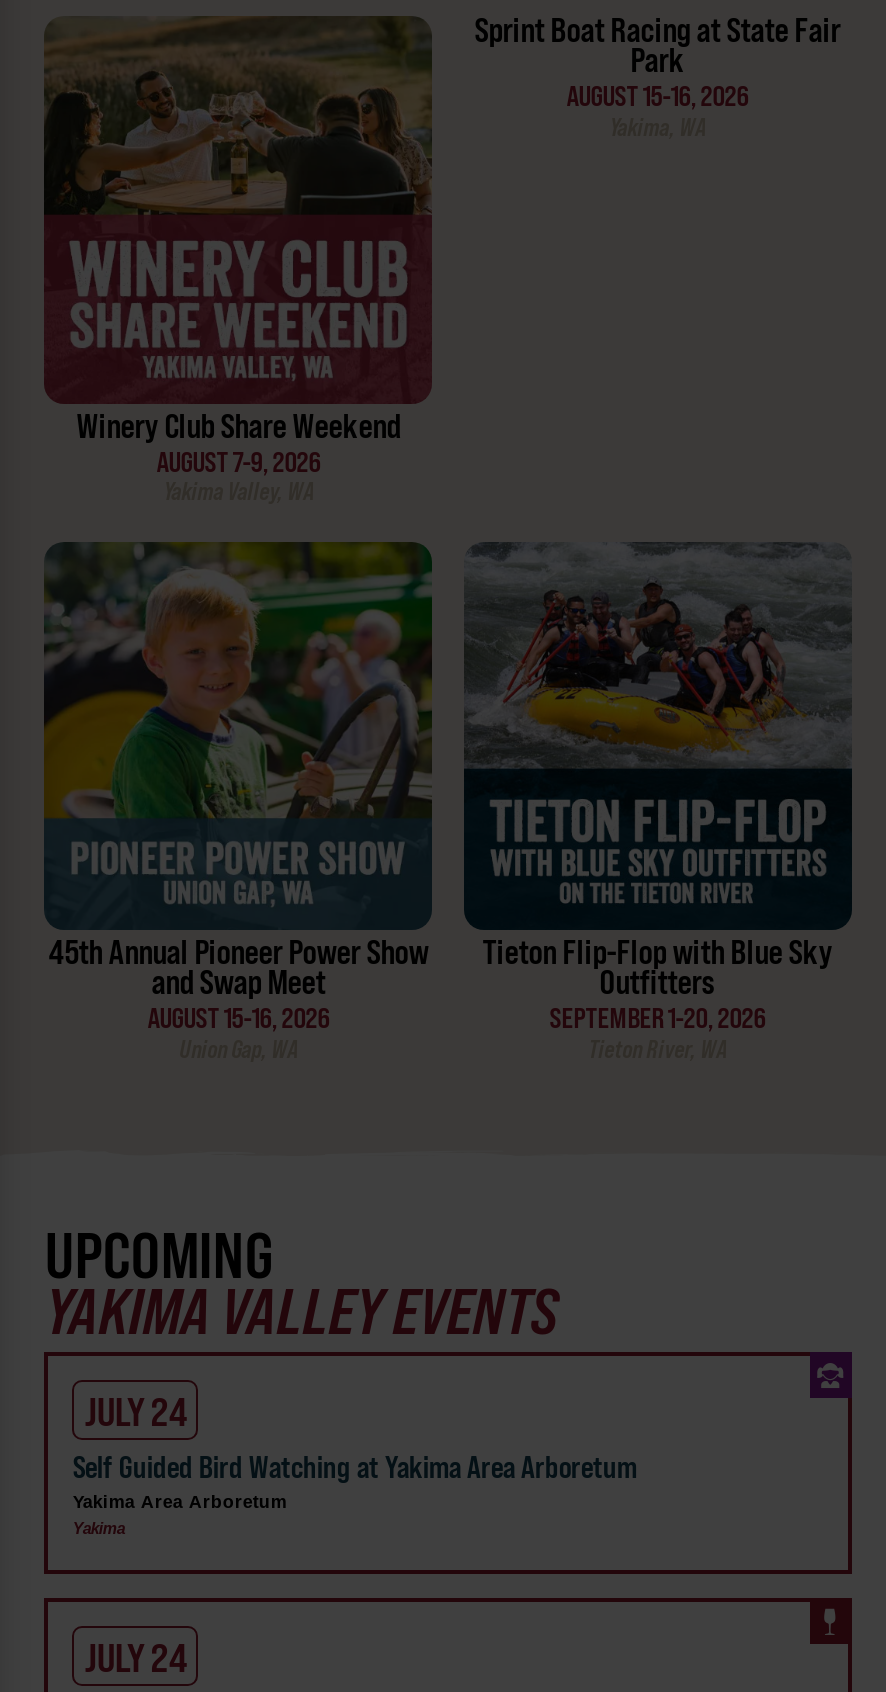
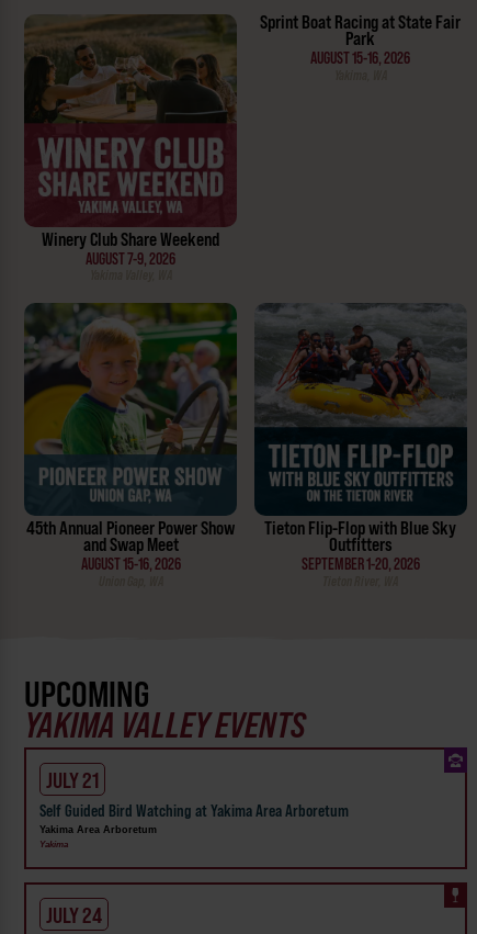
- JULY 24
+ JULY 21
